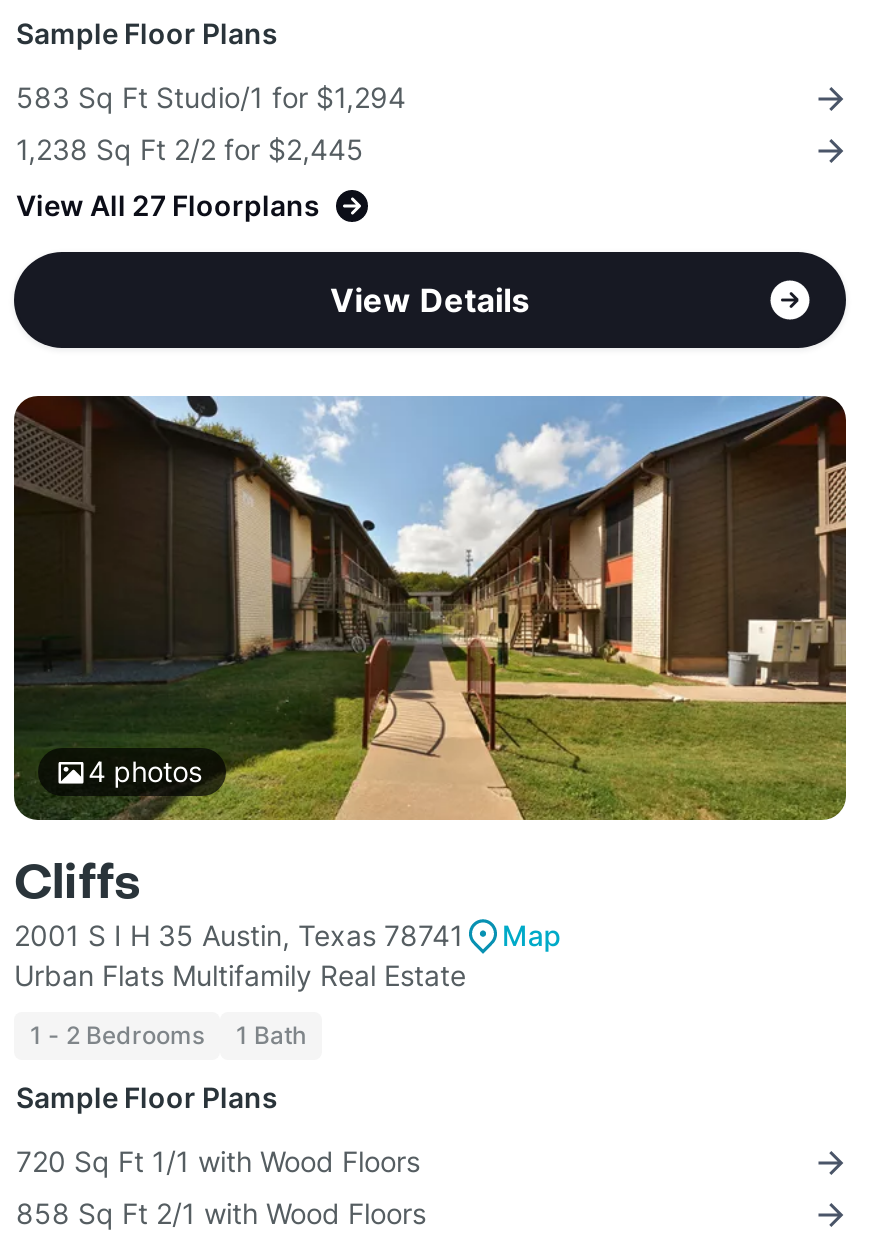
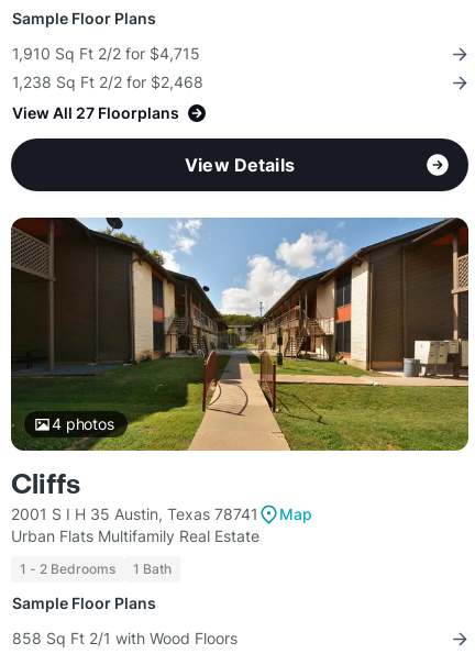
- 583 Sq Ft Studio/1 for $1,294
+ 1,910 Sq Ft 2/2 for $4,715

- 1,238 Sq Ft 2/2 for $2,445
+ 1,238 Sq Ft 2/2 for $2,468

- 720 Sq Ft 1/1 with Wood Floors
